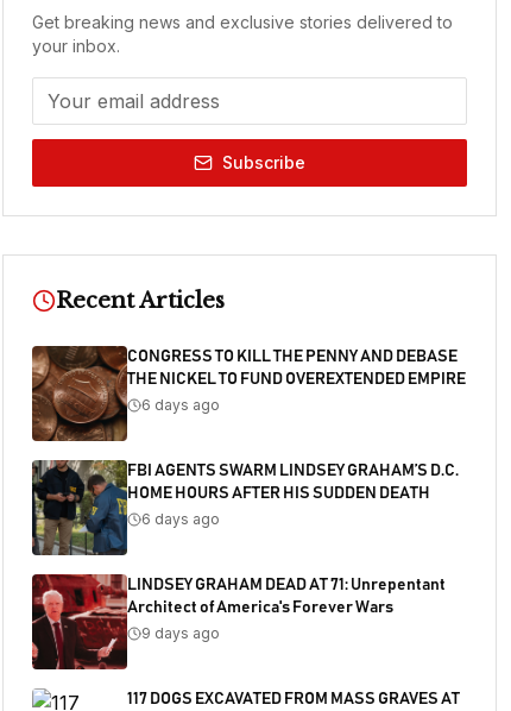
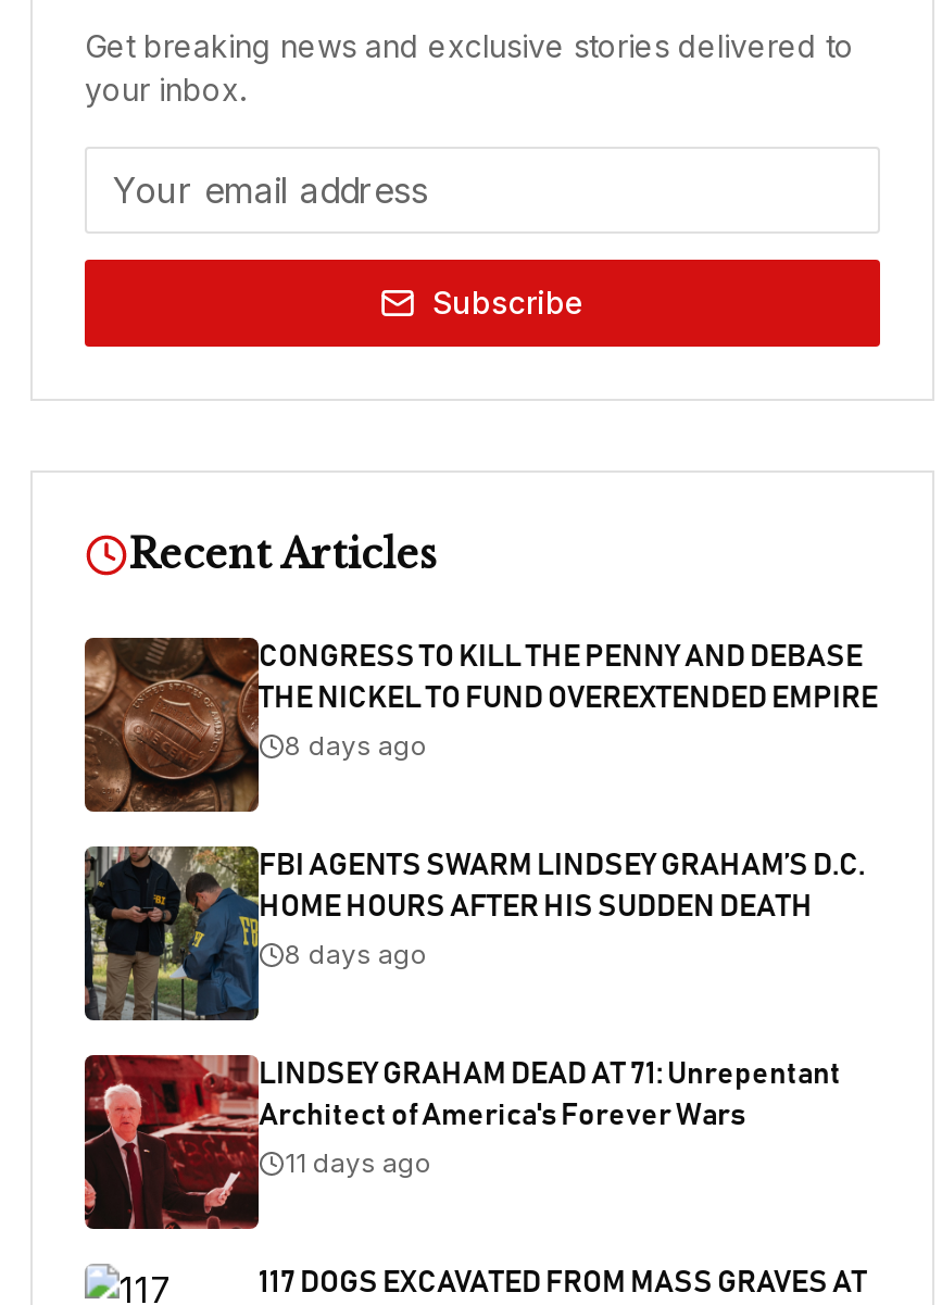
- 6 days ago
+ 8 days ago

- 6 days ago
+ 8 days ago

- 9 days ago
+ 11 days ago
